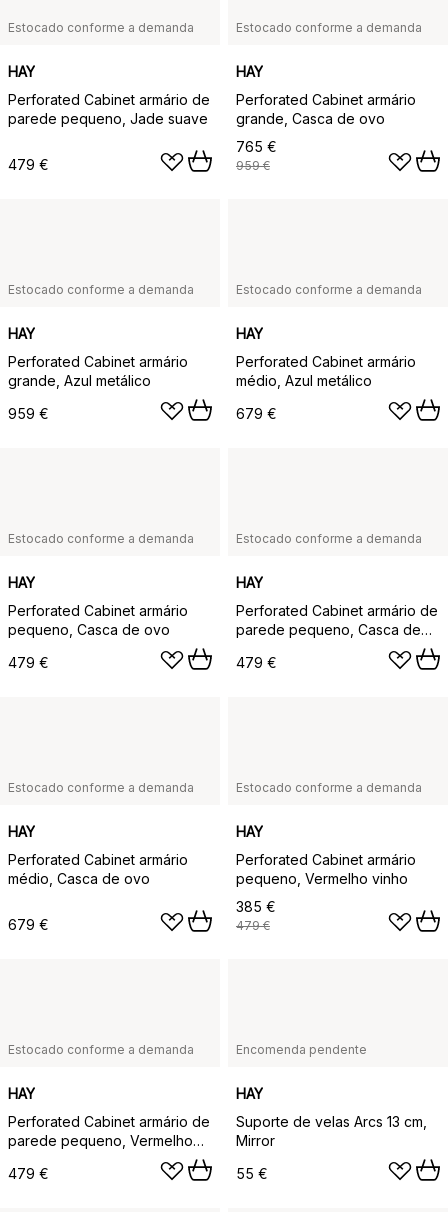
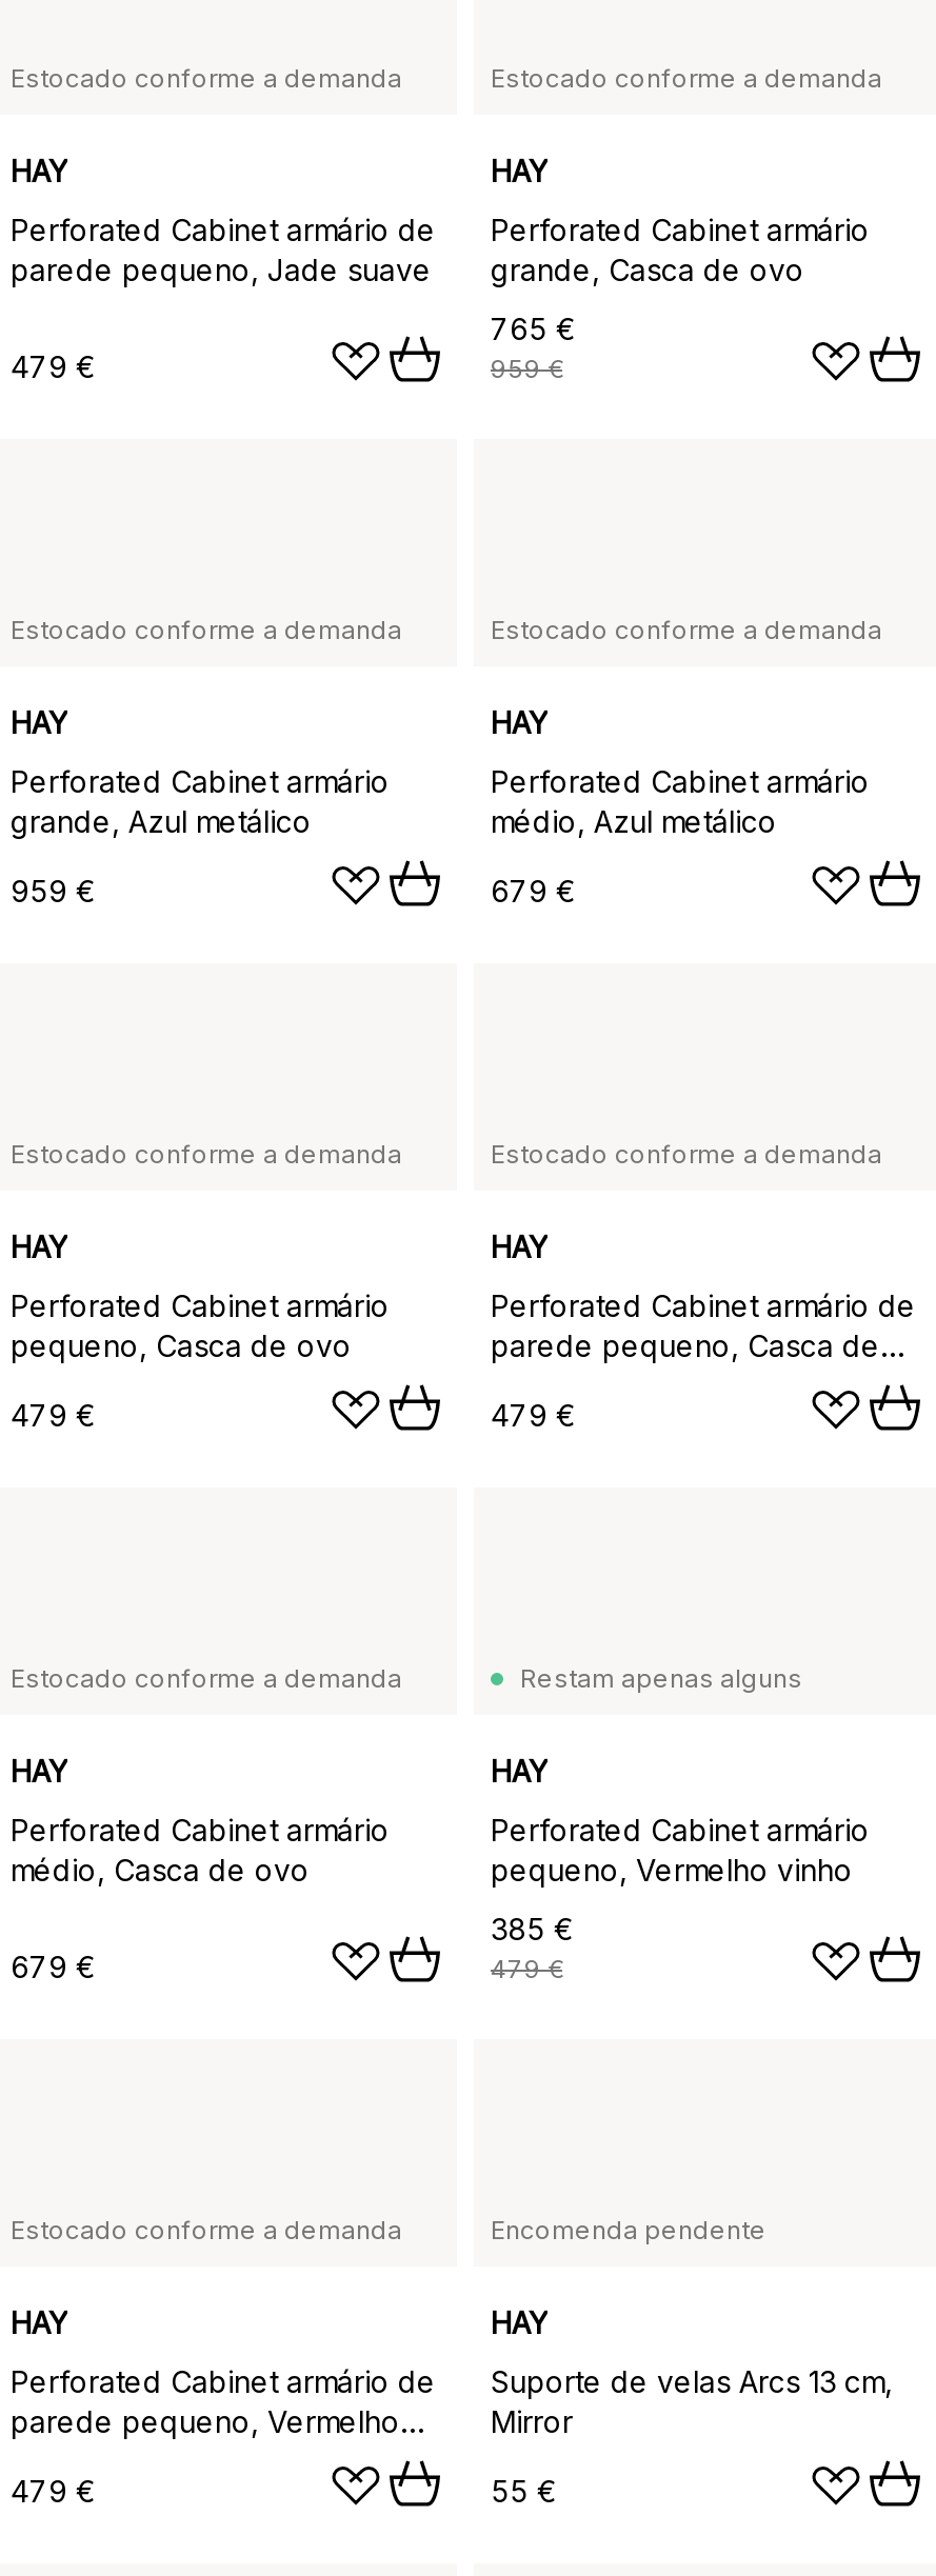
- Estocado conforme a demanda
+ Restam apenas alguns
